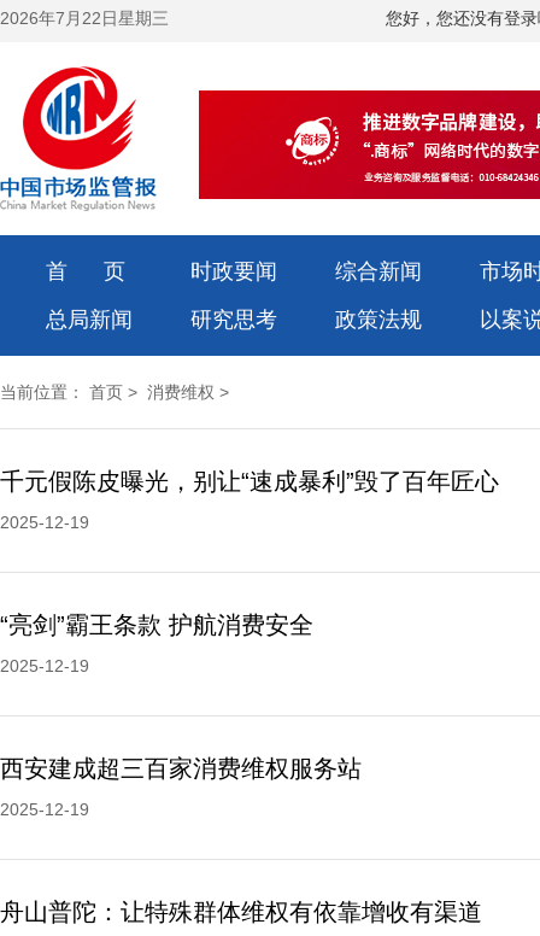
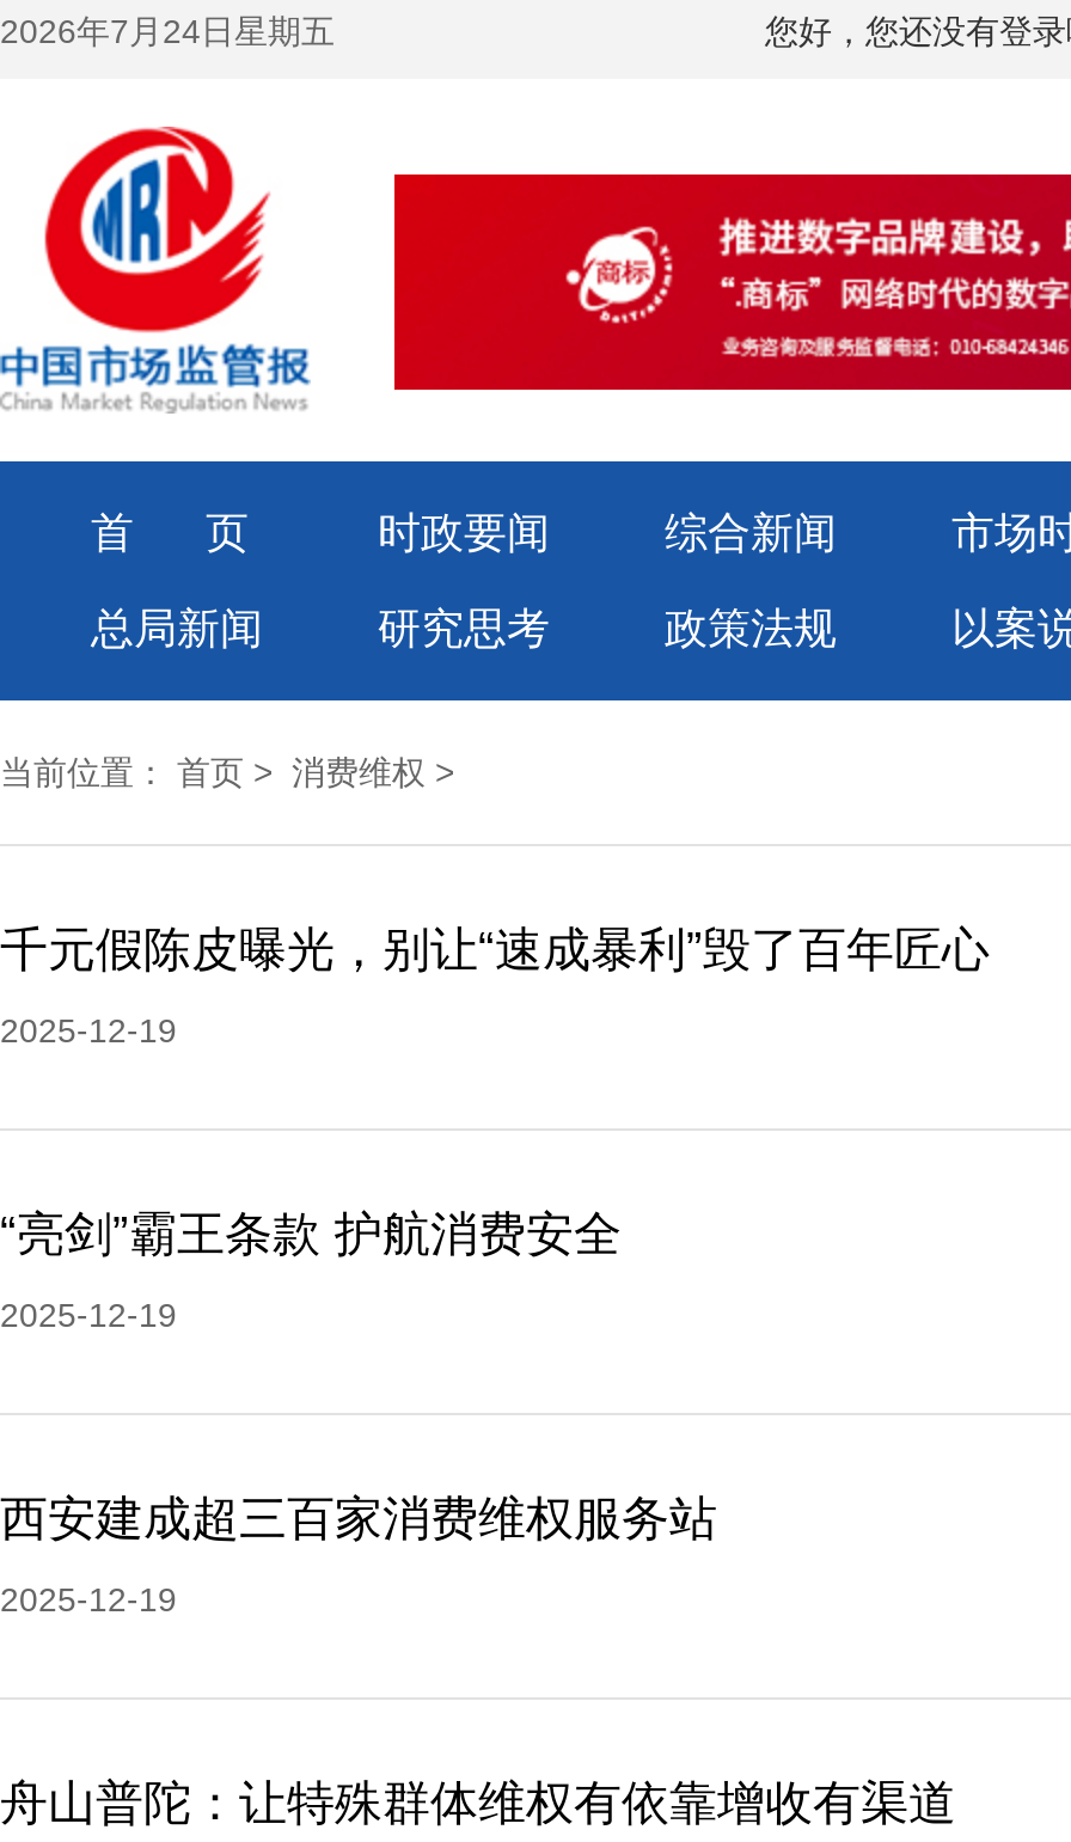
- 2026年7月22日星期三
+ 2026年7月24日星期五
